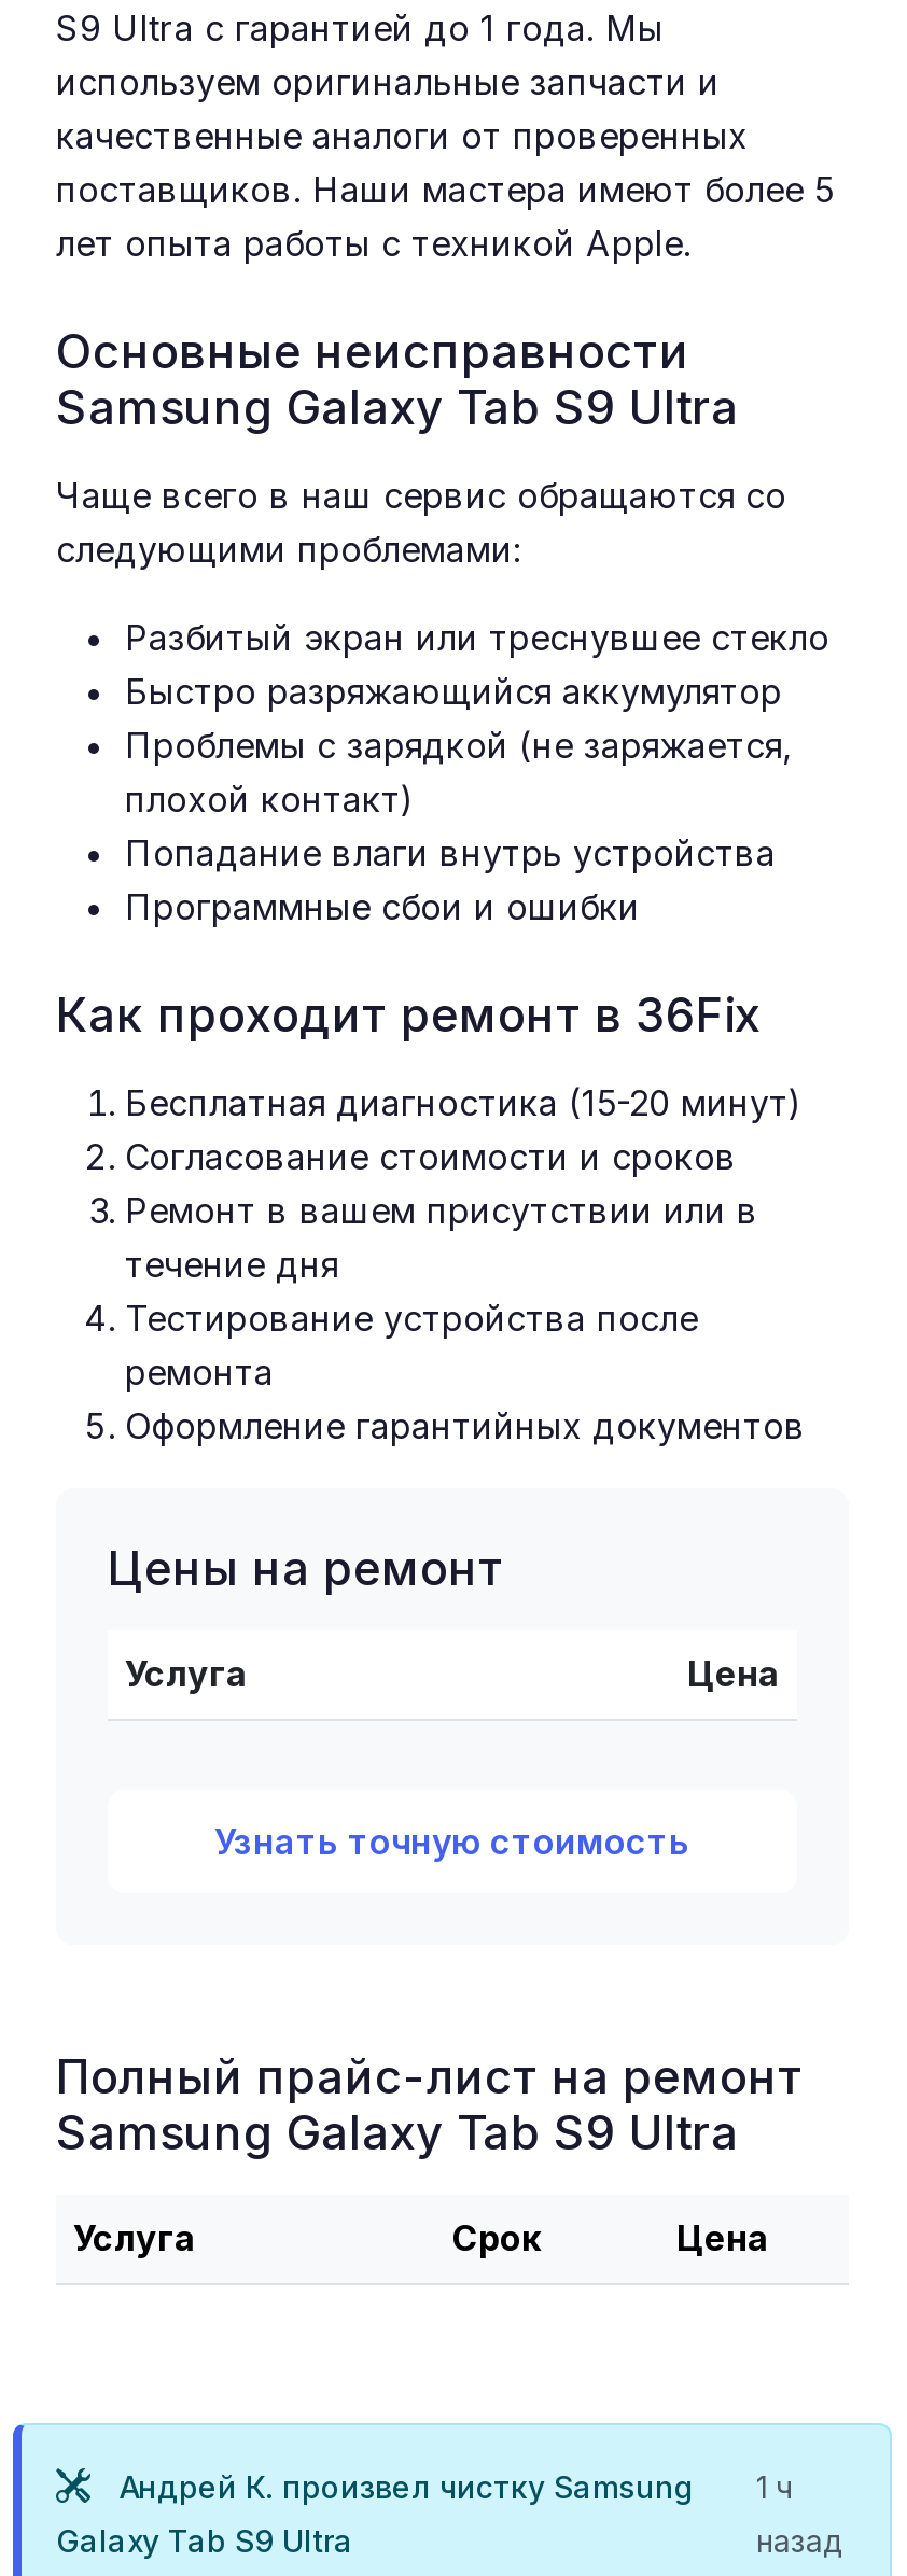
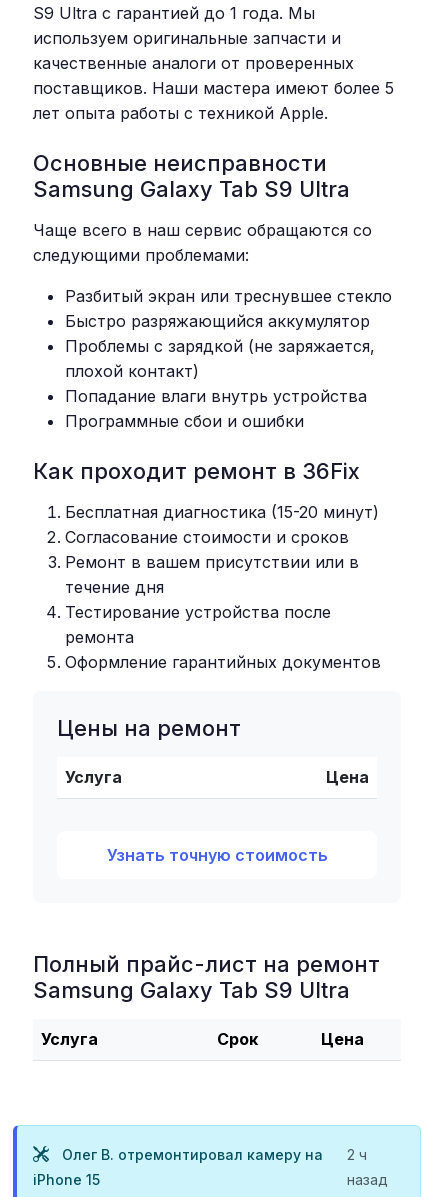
- Андрей К. произвел чистку Samsung
+ Олег В. отремонтировал камеру на

- 1 ч
+ 2 ч

- Galaxy Tab S9 Ultra
+ iPhone 15
